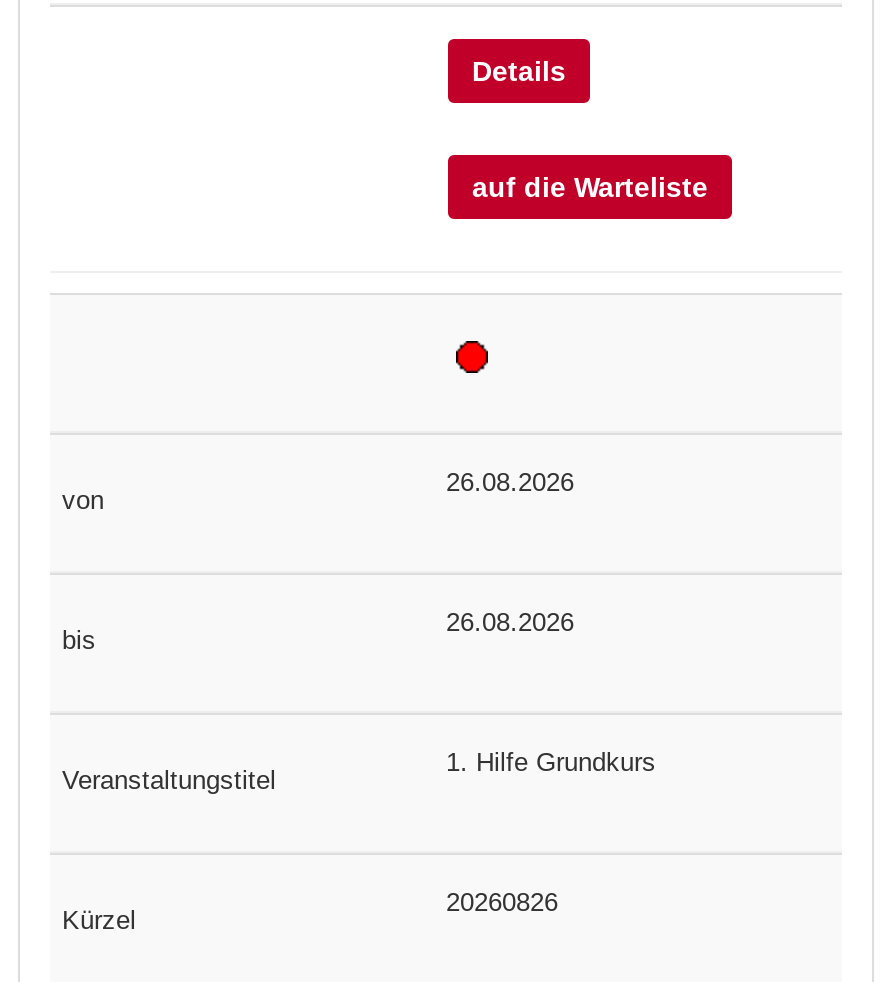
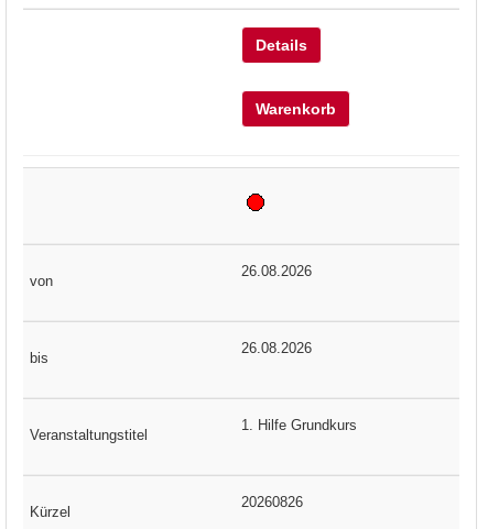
- auf die Warteliste
+ Warenkorb
